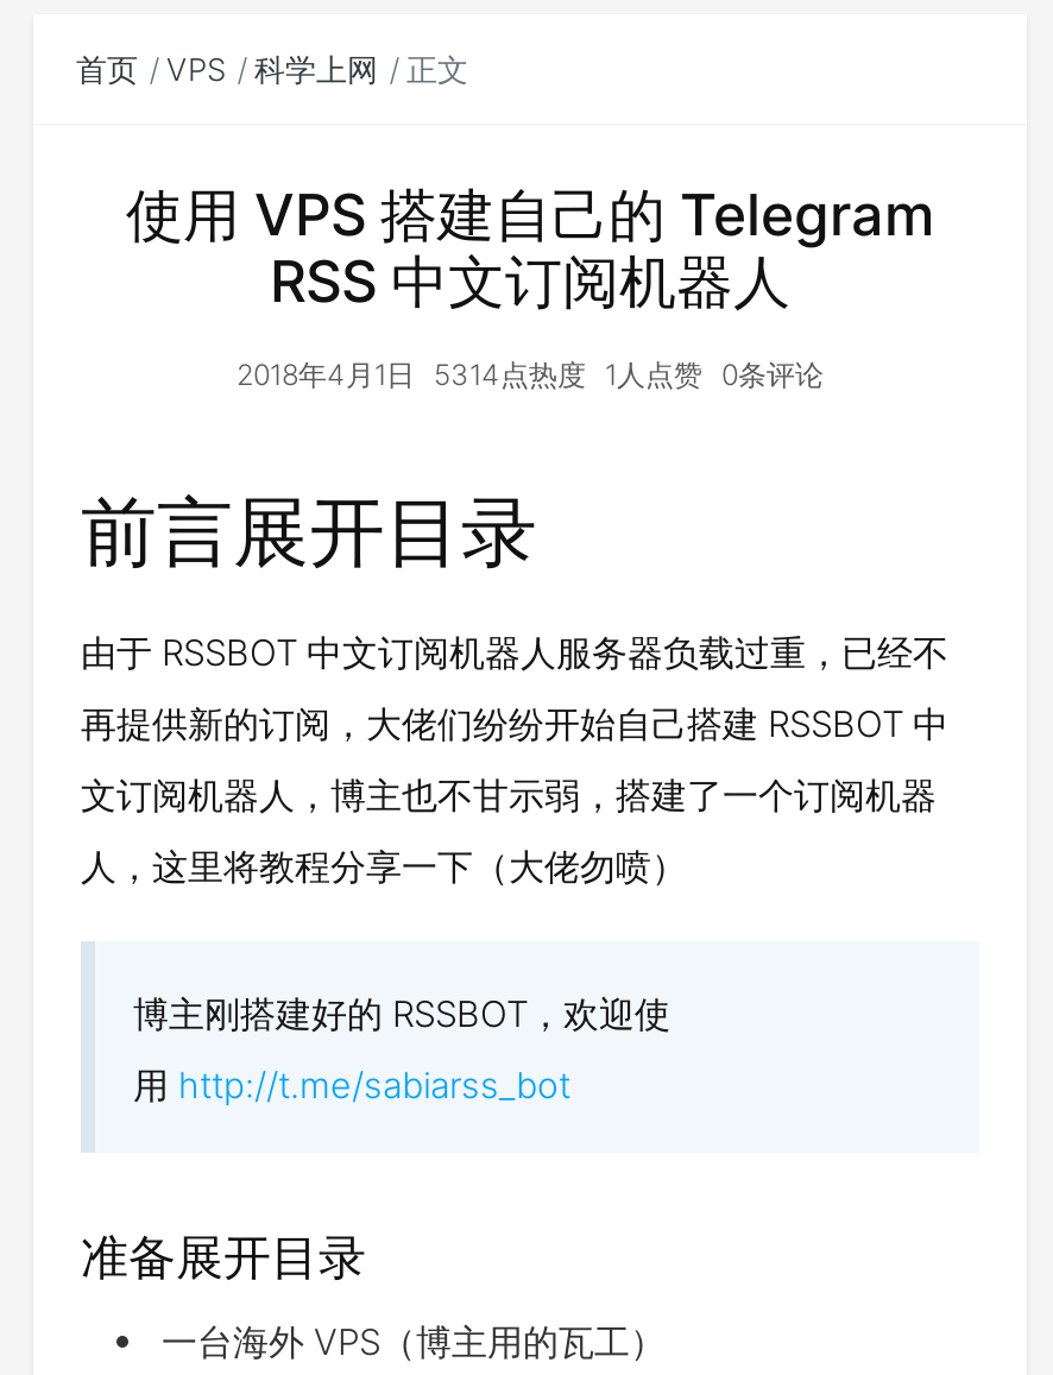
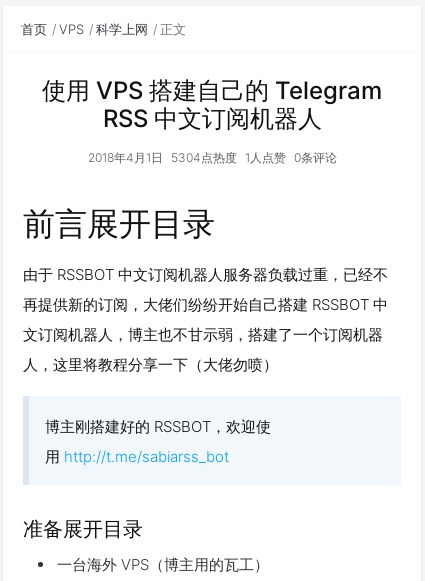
- 2018年4月1日 5314点热度 1人点赞 0条评论
+ 2018年4月1日 5304点热度 1人点赞 0条评论
